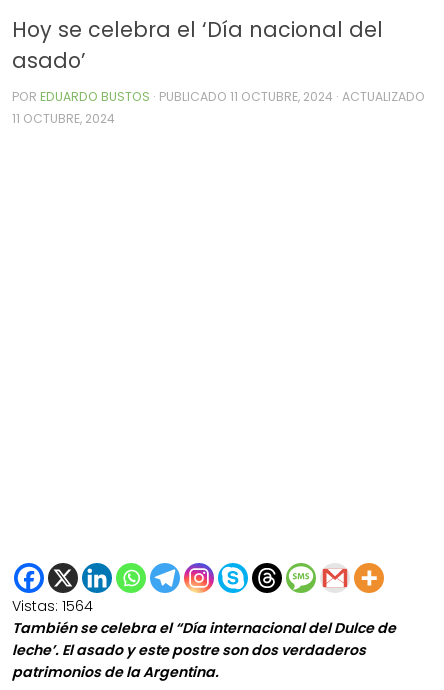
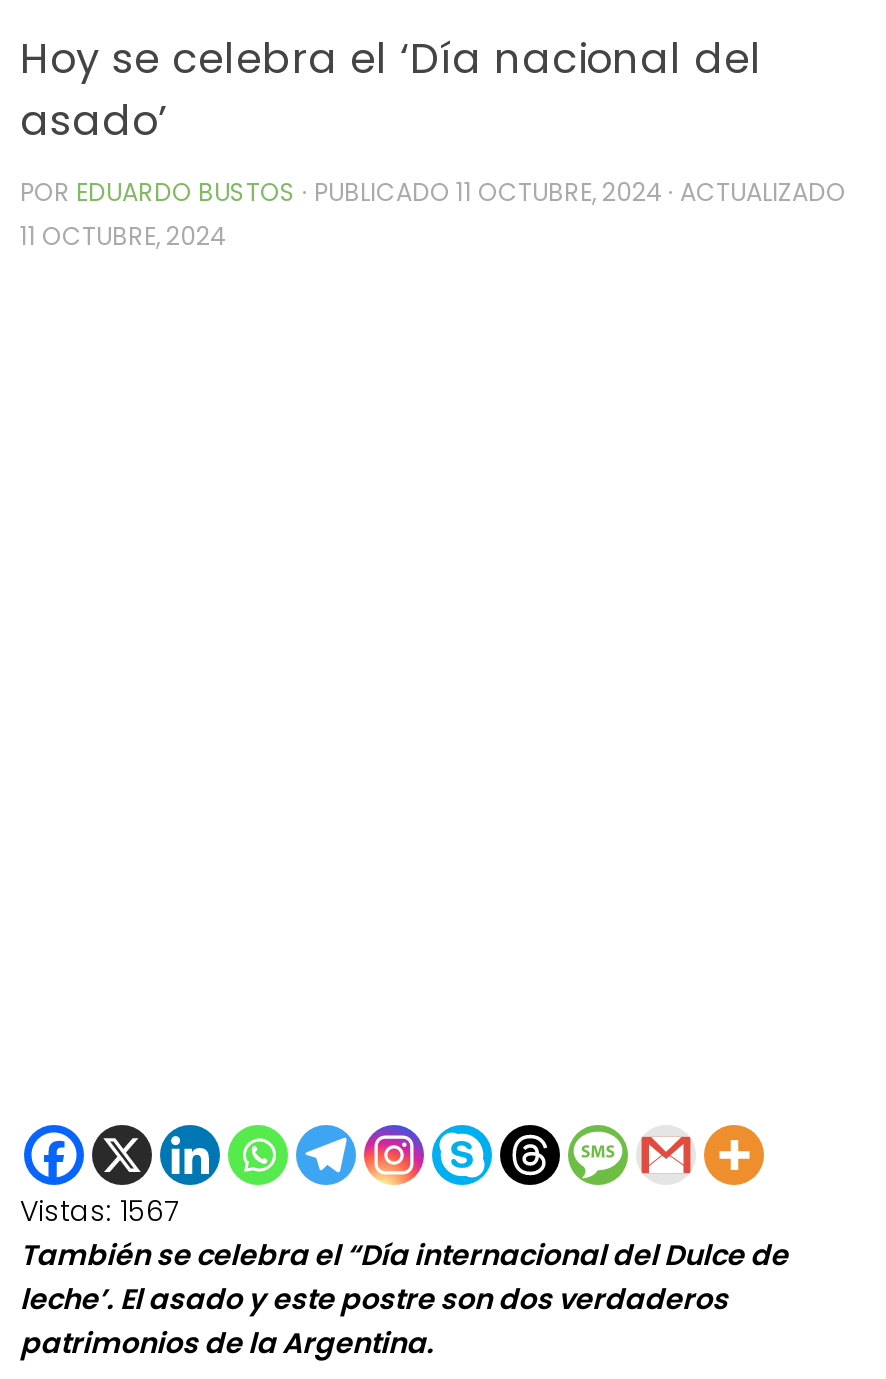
- Vistas: 1564
+ Vistas: 1567
